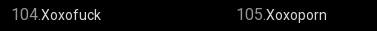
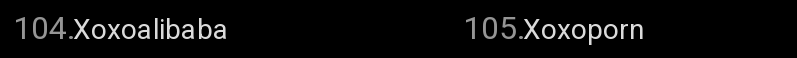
- 104.Xoxofuck
+ 104.Xoxoalibaba
